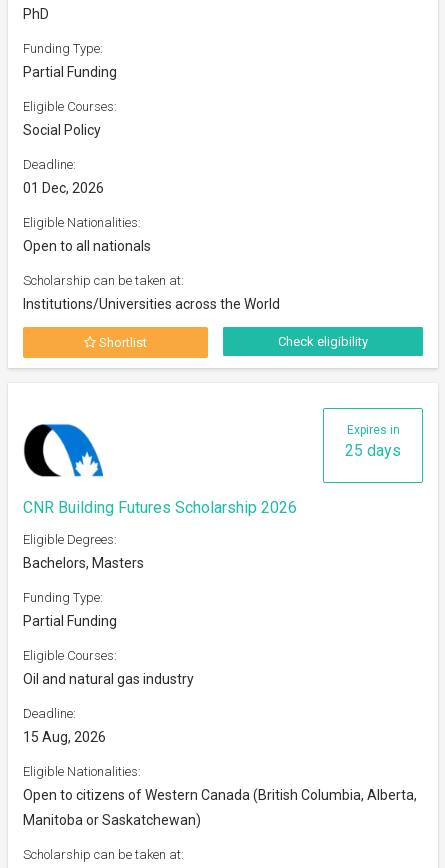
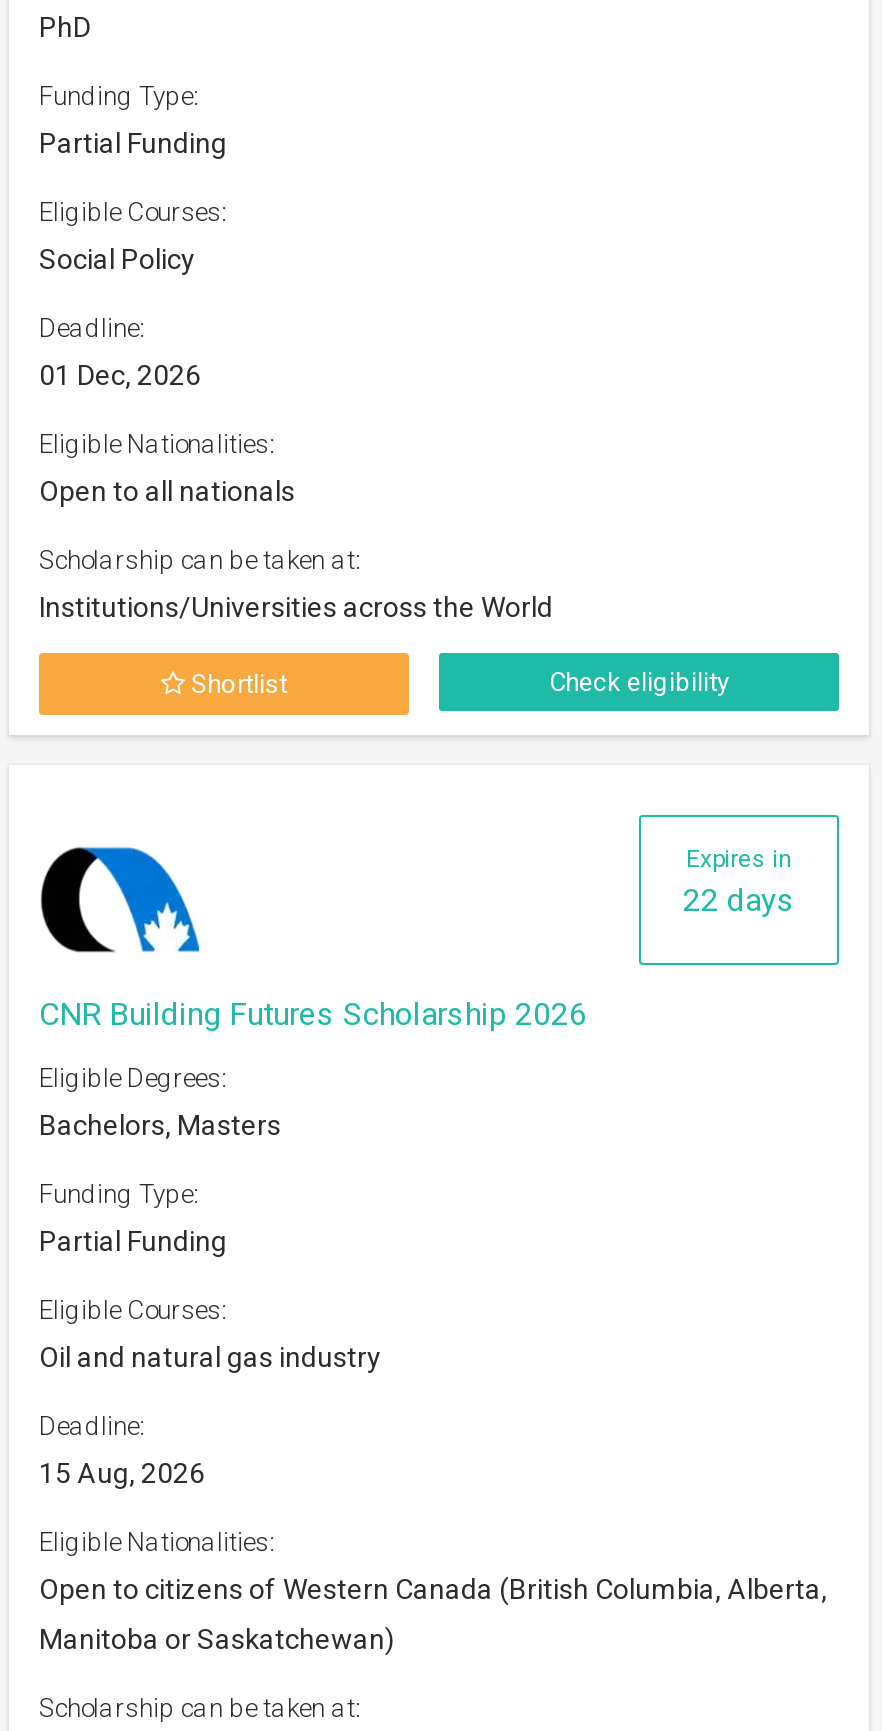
- 25 days
+ 22 days
